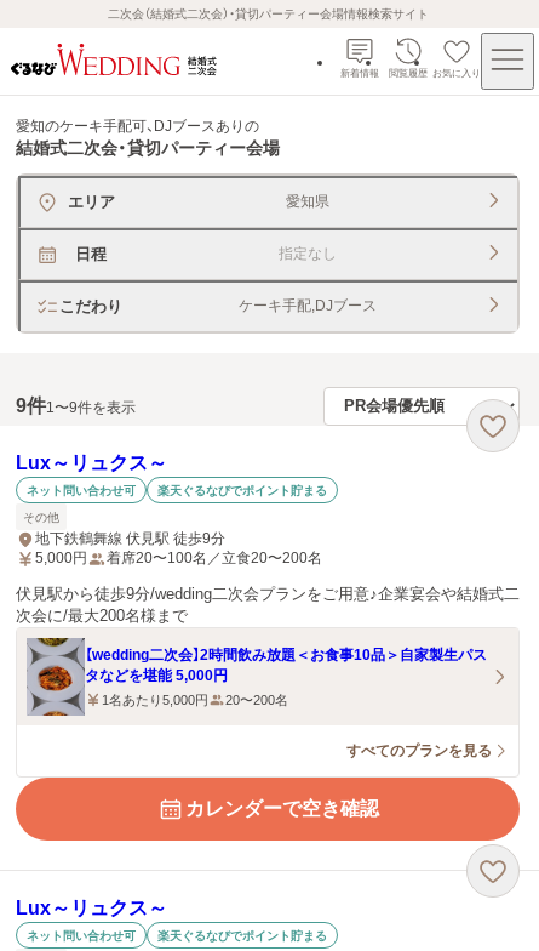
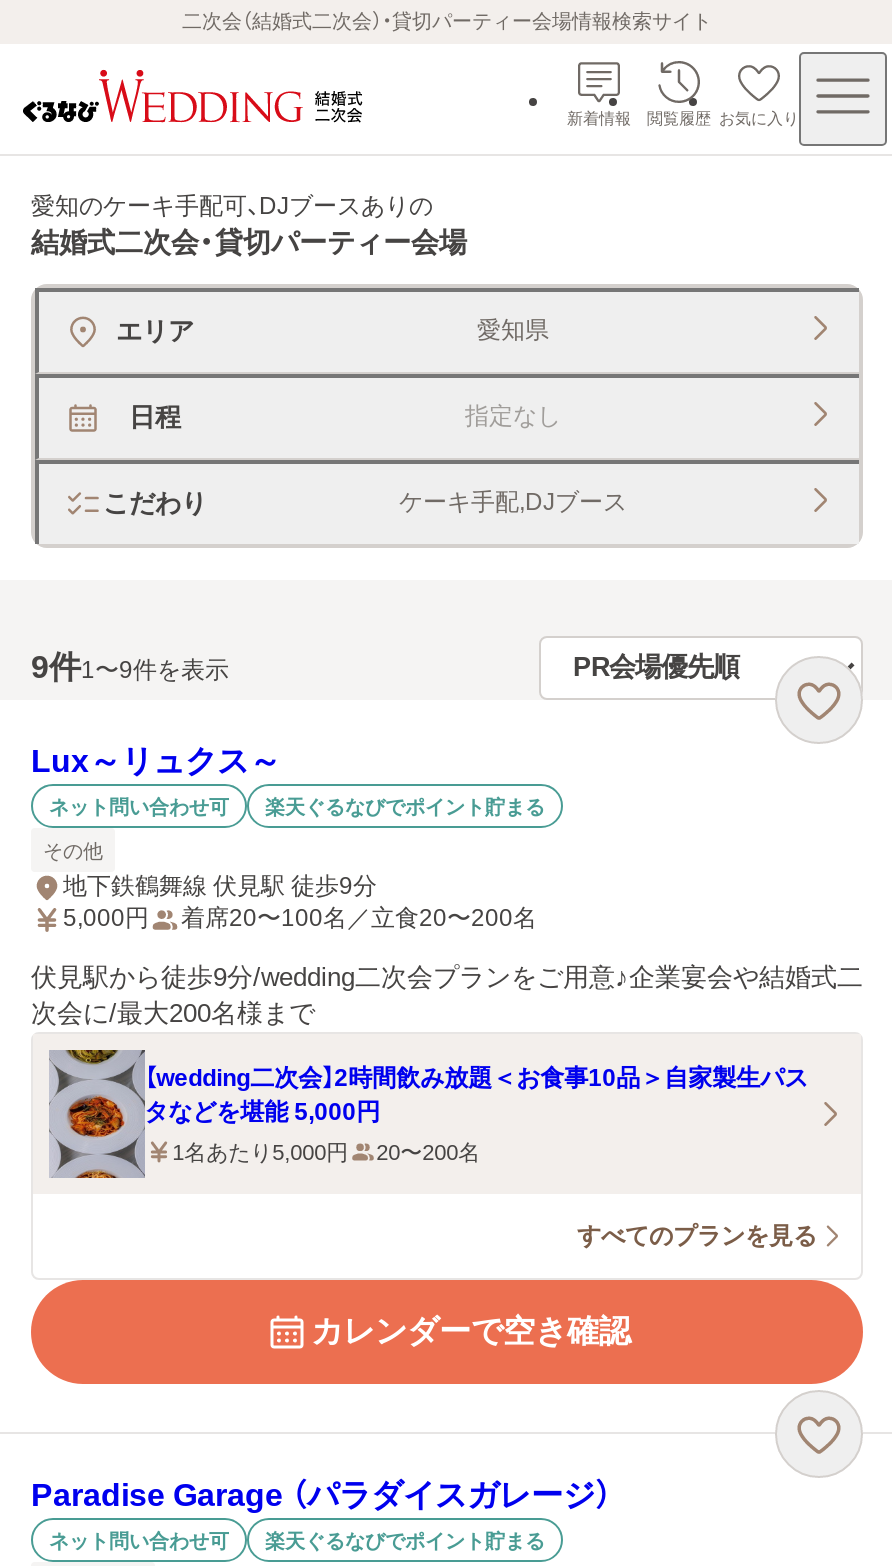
- Lux～リュクス～
+ Paradise Garage （パラダイスガレージ）
